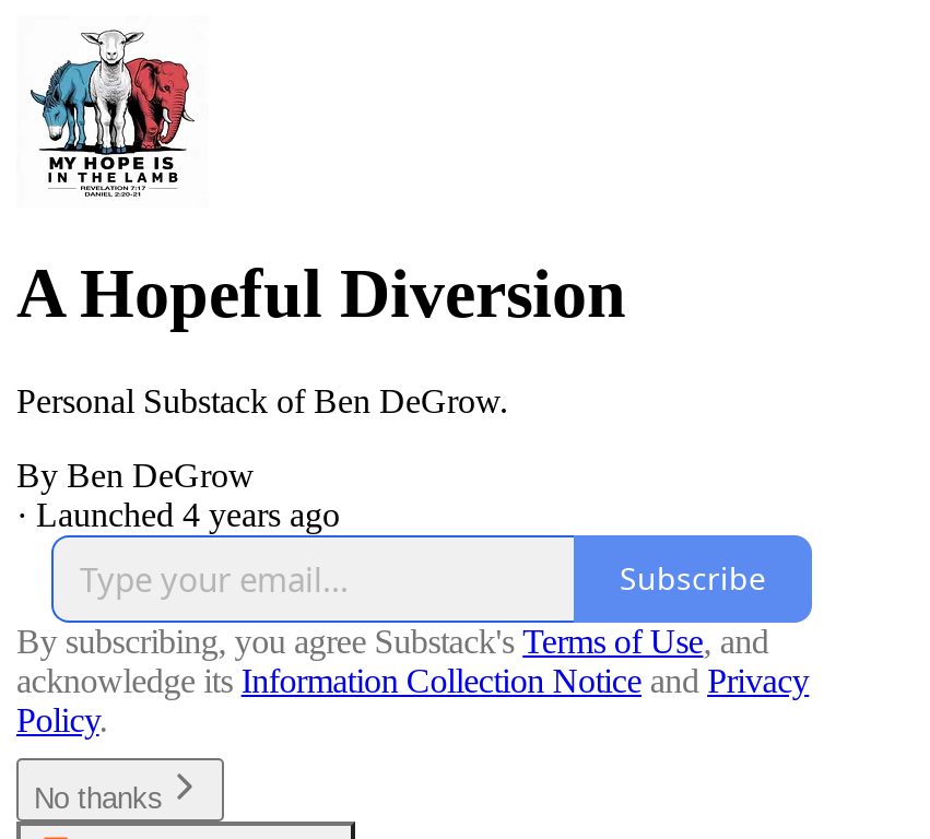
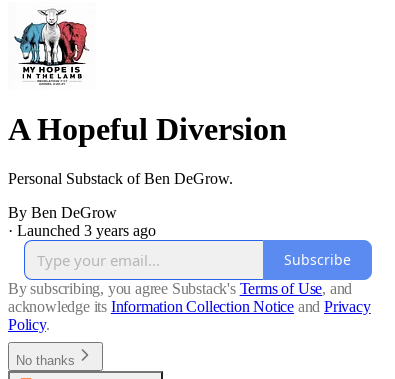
- · Launched 4 years ago
+ · Launched 3 years ago
